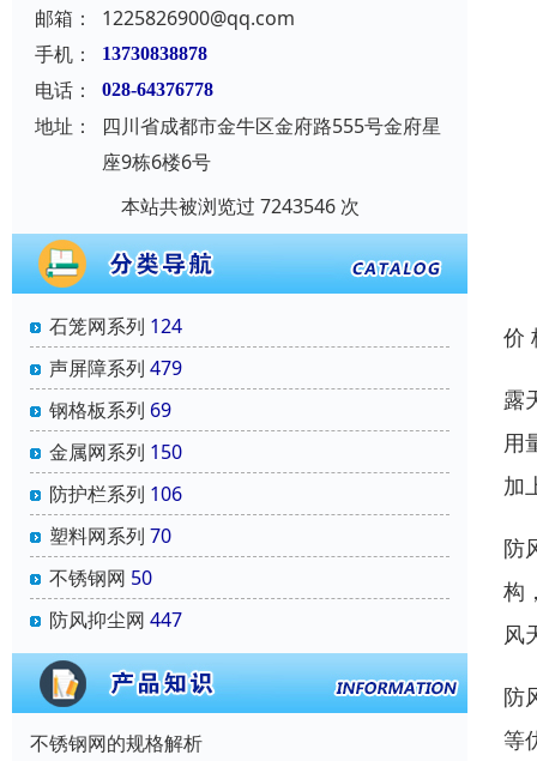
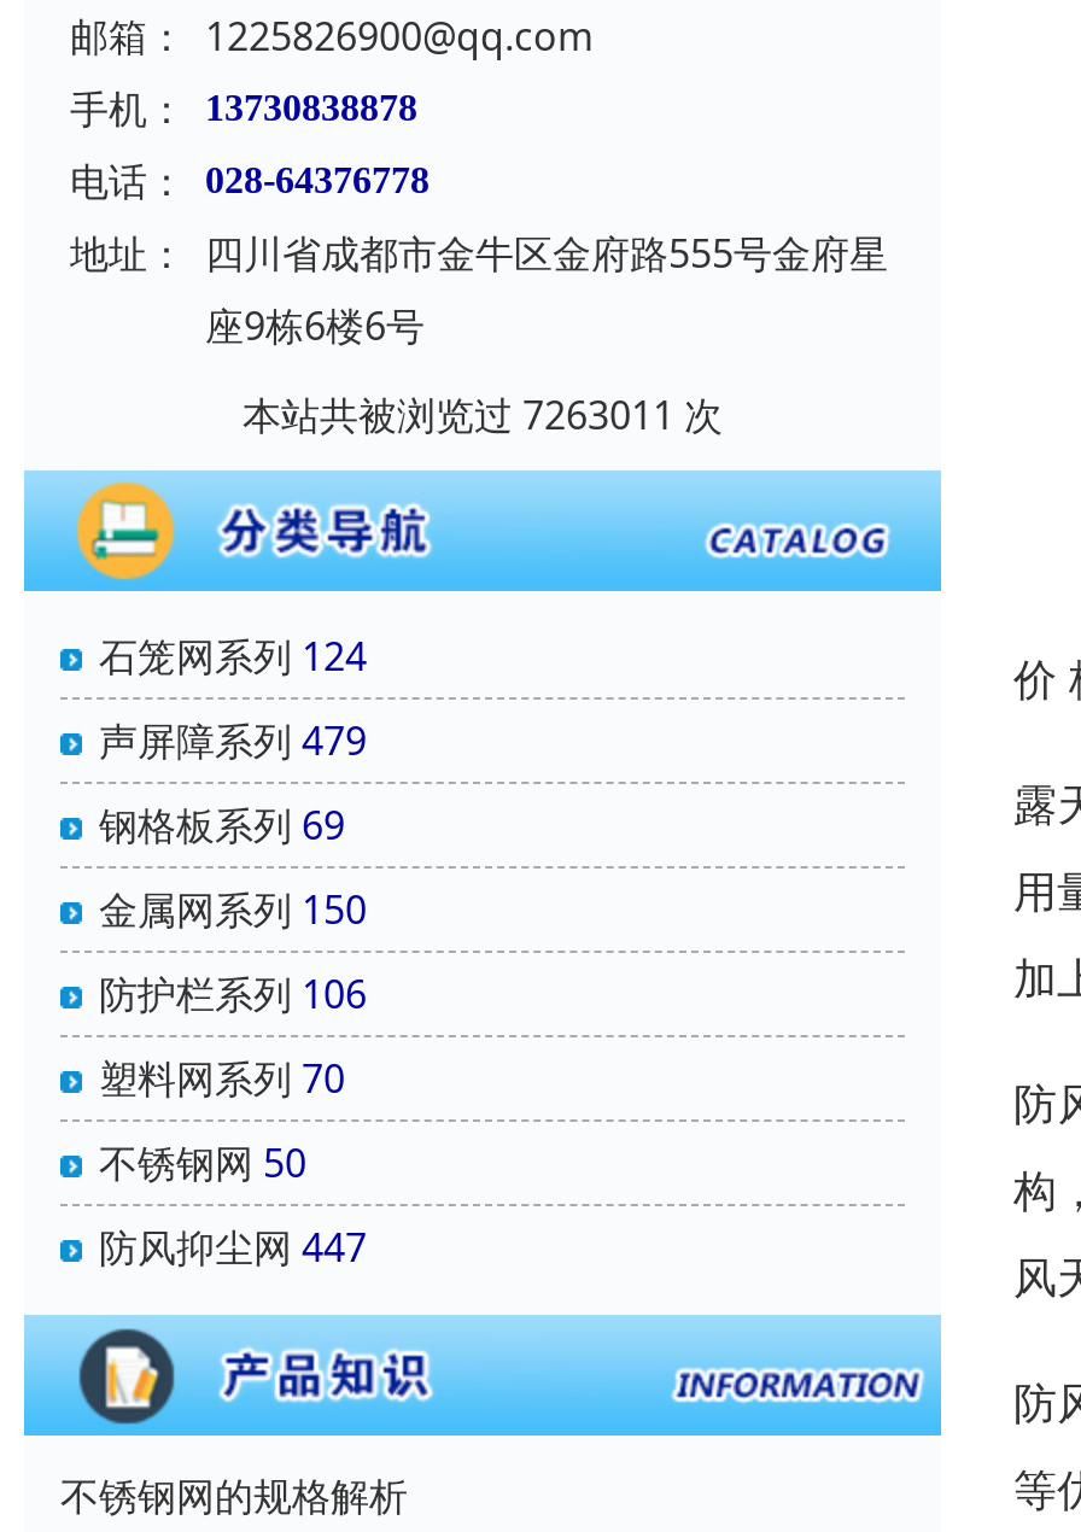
- 本站共被浏览过 7243546 次
+ 本站共被浏览过 7263011 次
